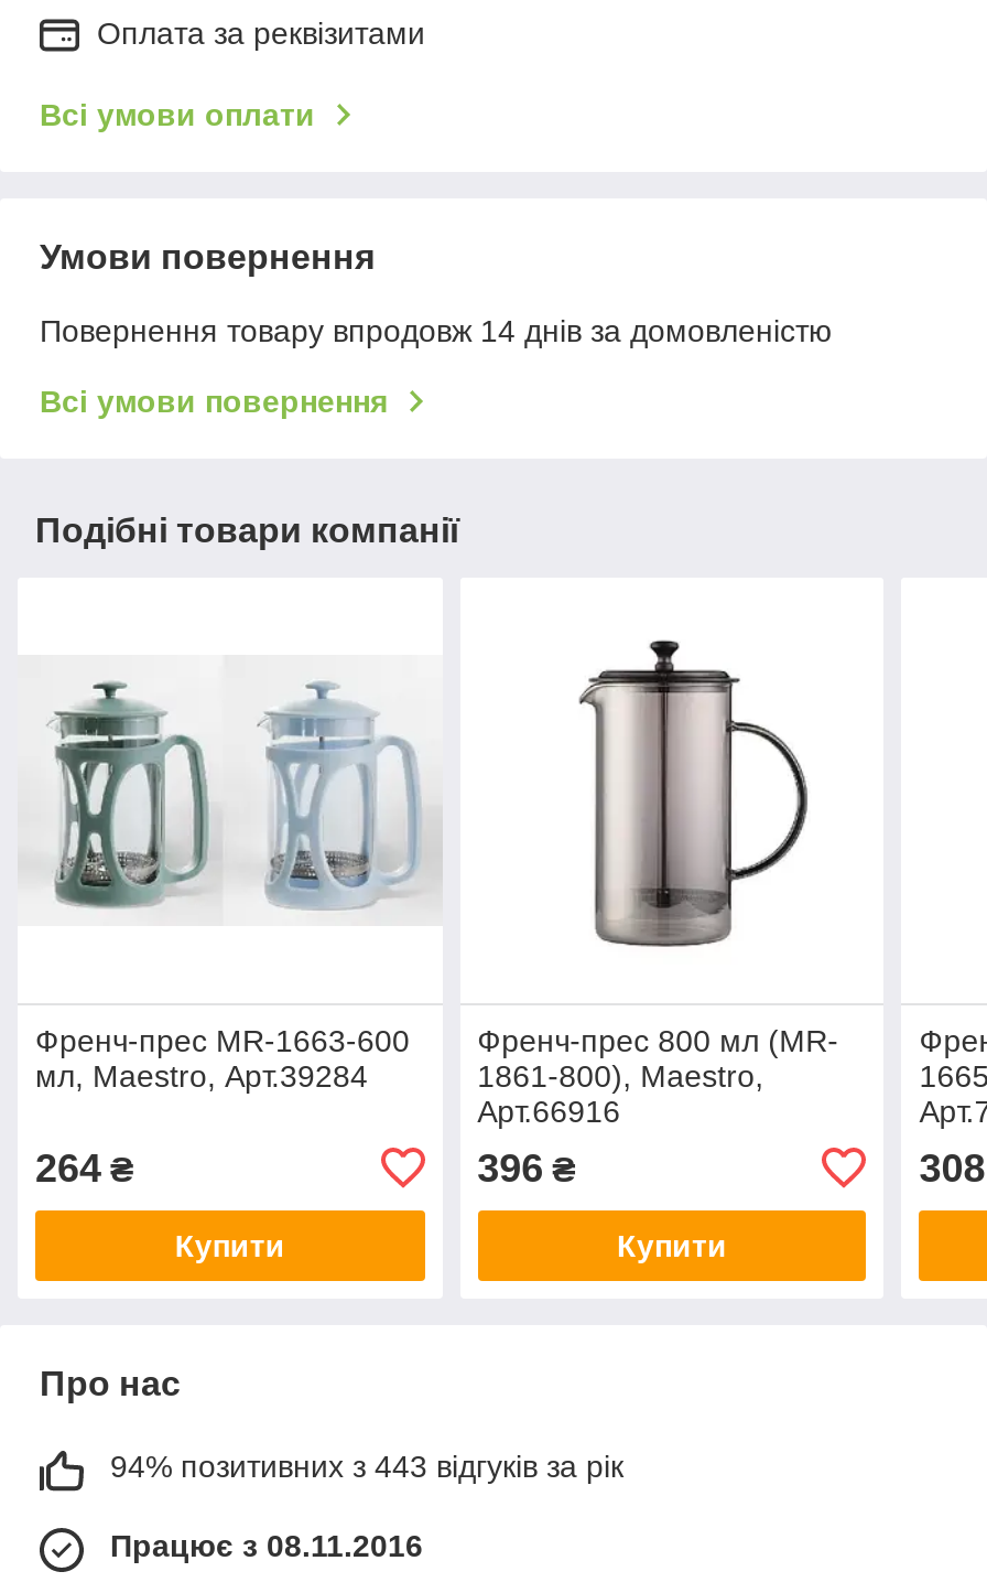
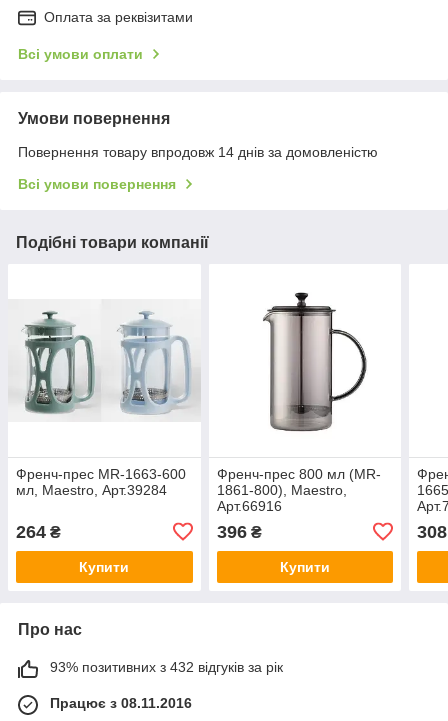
- 94% позитивних з 443 відгуків за рік
+ 93% позитивних з 432 відгуків за рік
